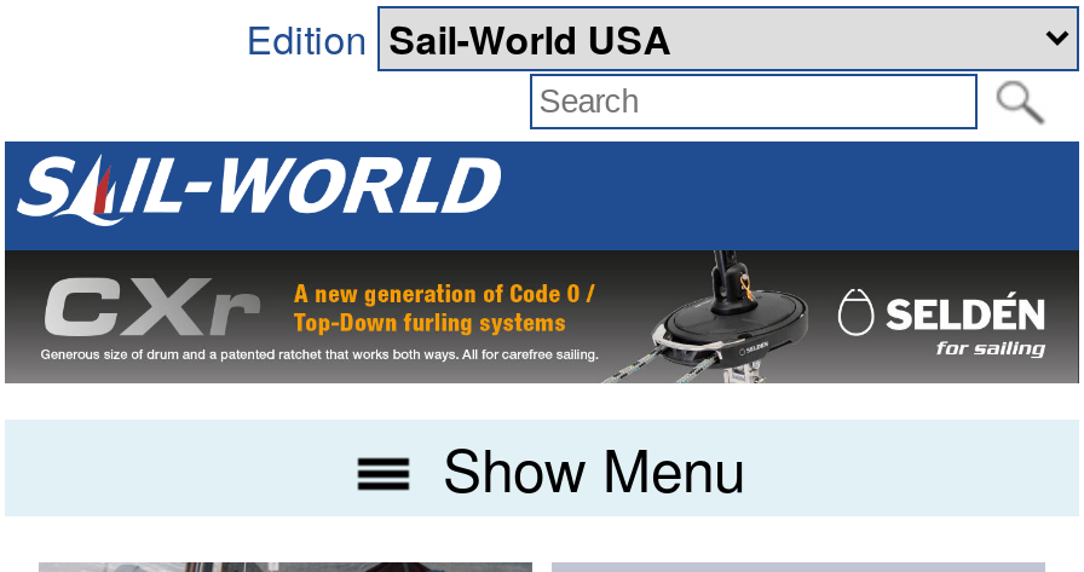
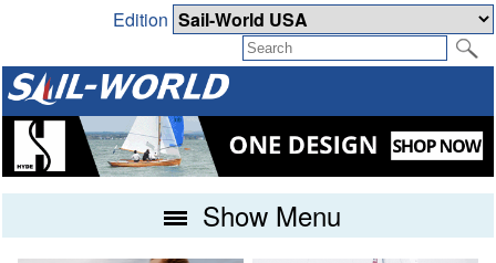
- [image]
+ [image]
